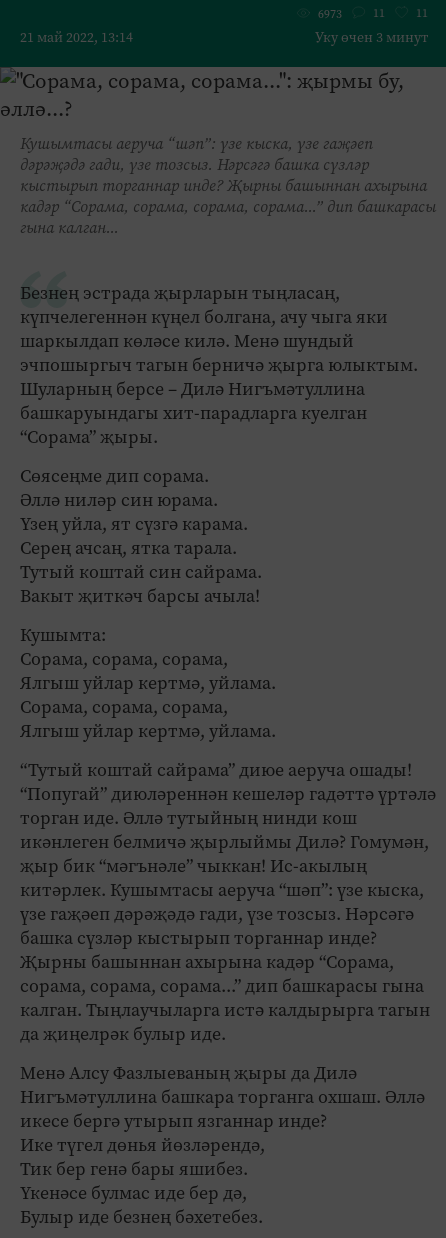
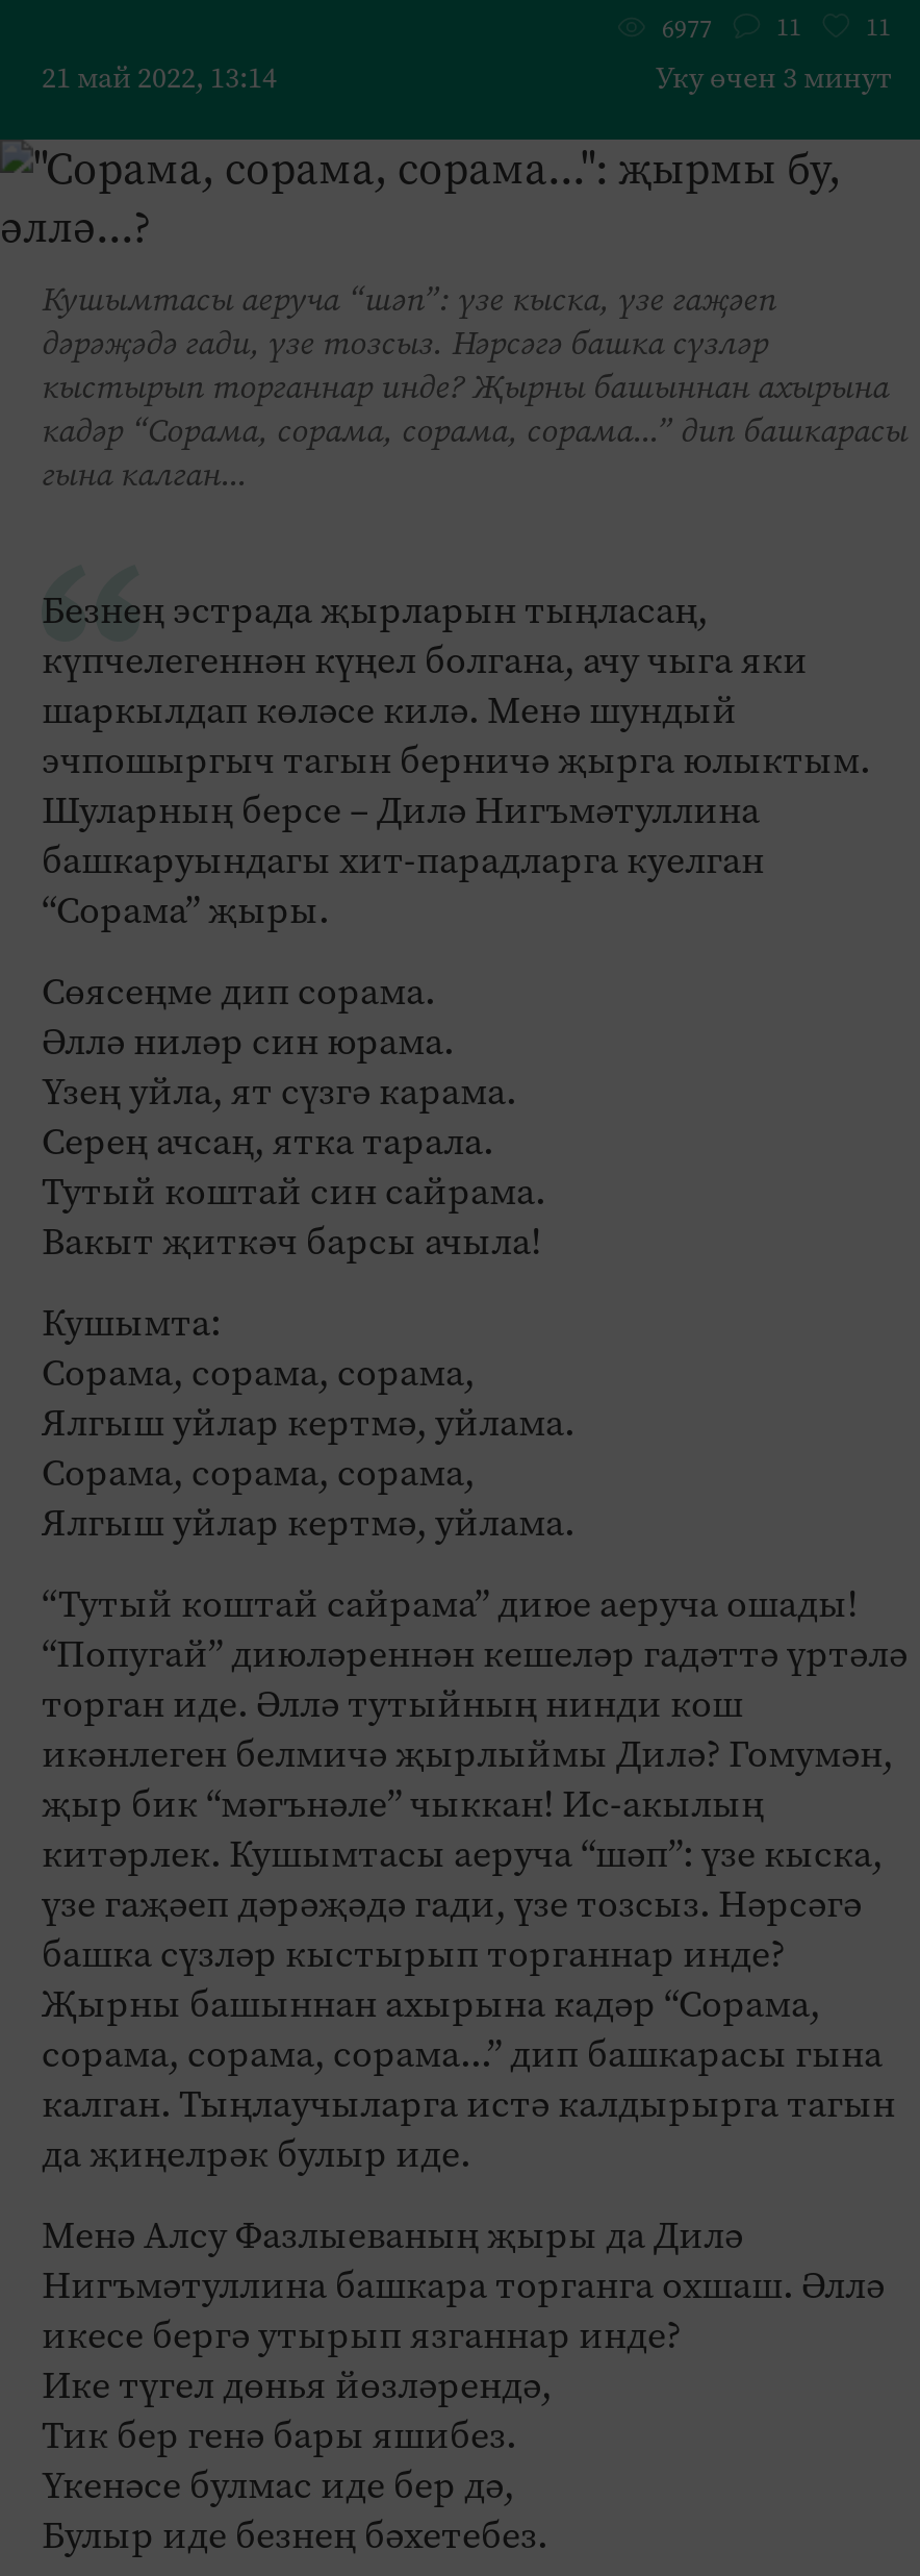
- 6973 11 11
+ 6977 11 11
